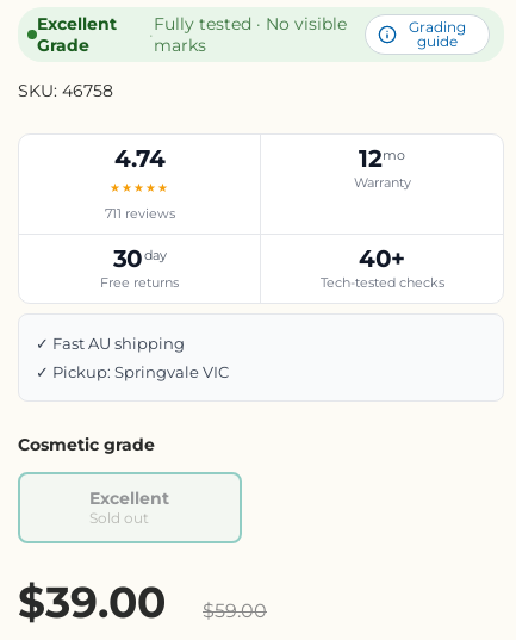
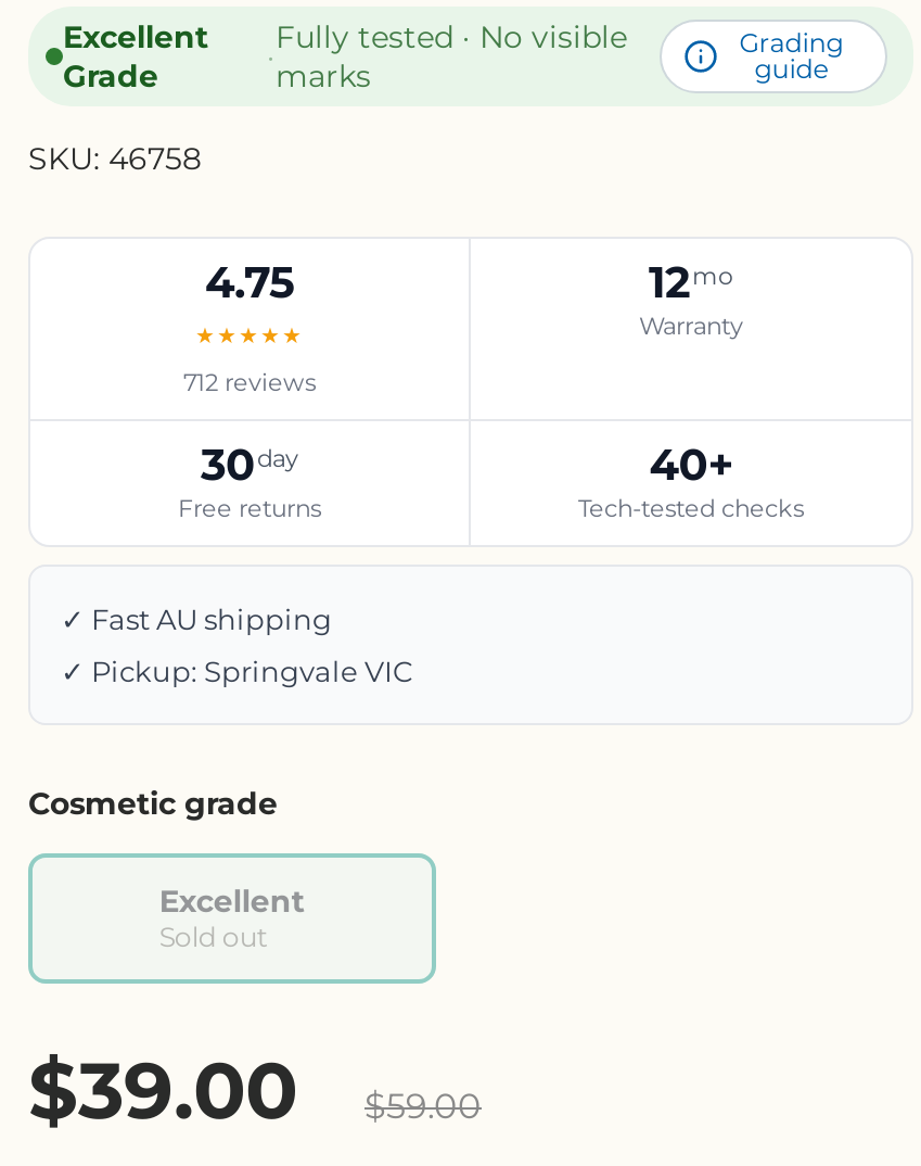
- 4.74
+ 4.75

- 711 reviews
+ 712 reviews
